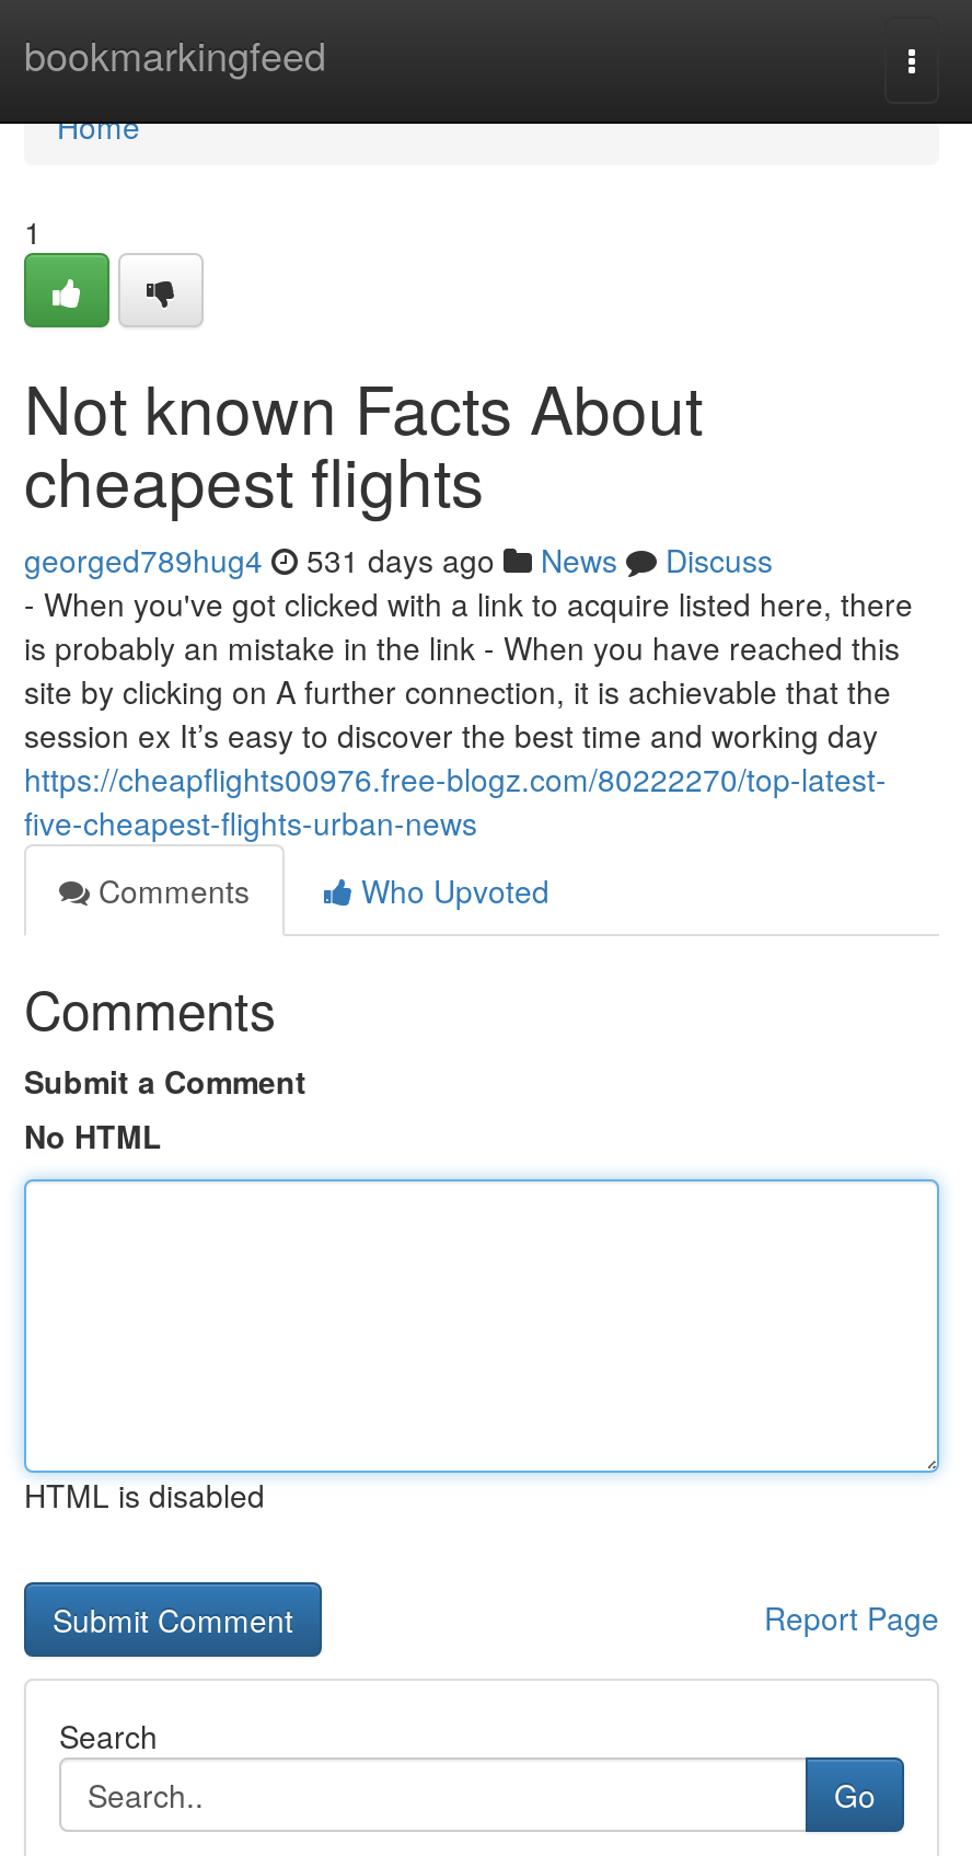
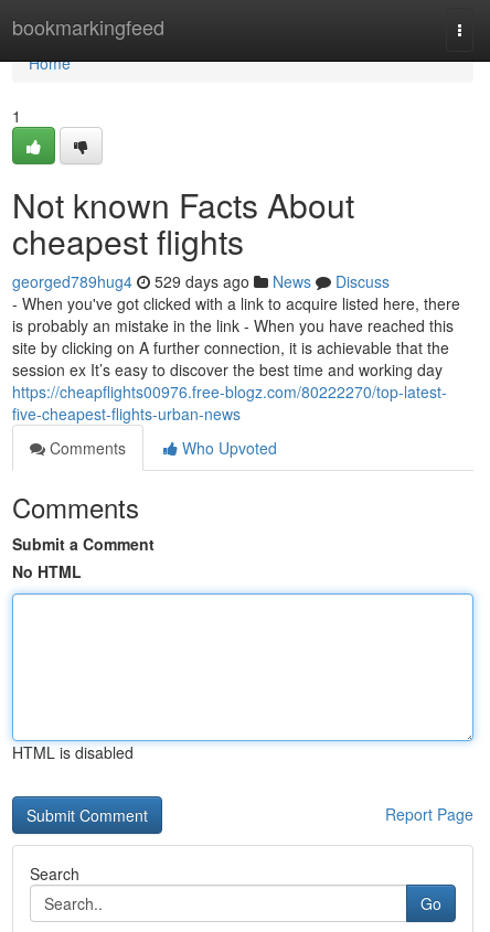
- georged789hug4 531 days ago News Discuss
+ georged789hug4 529 days ago News Discuss
